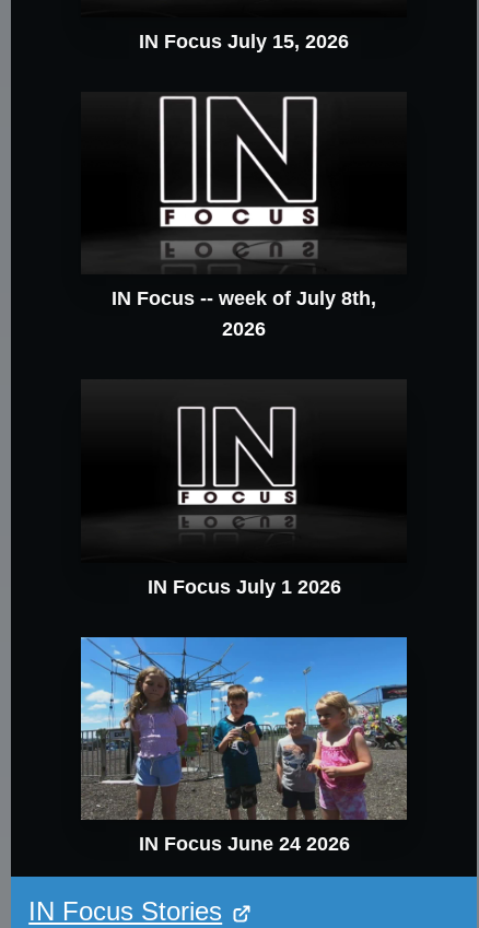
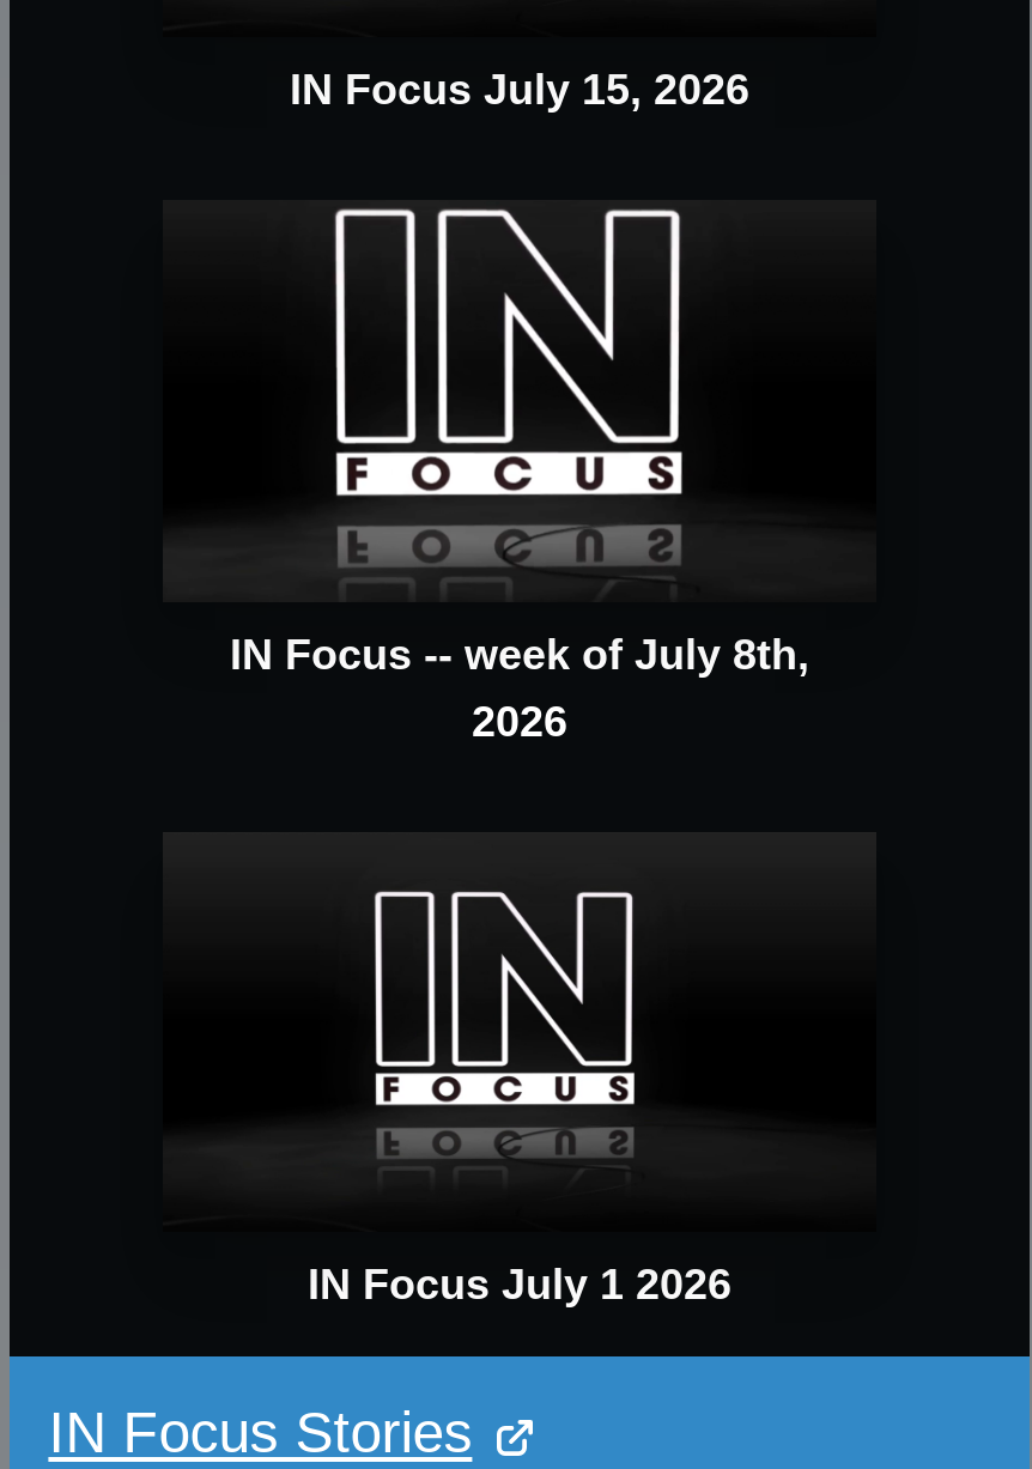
- [image]
- IN Focus June 24 2026
